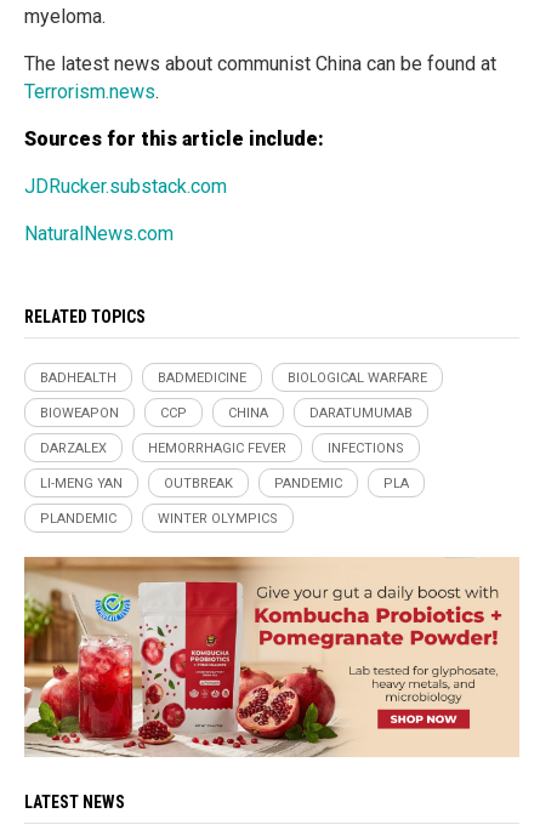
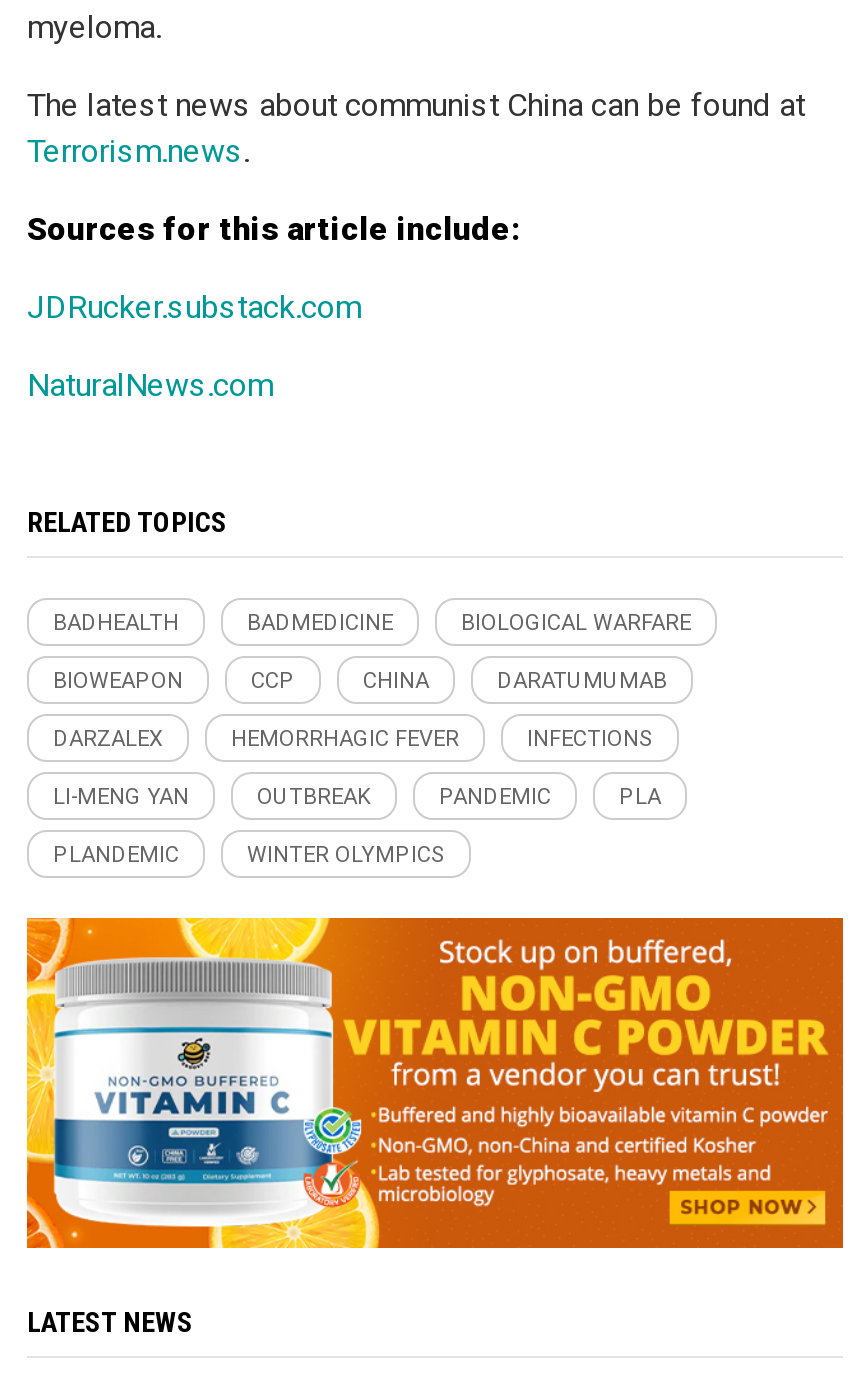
- [image]
+ [image]
